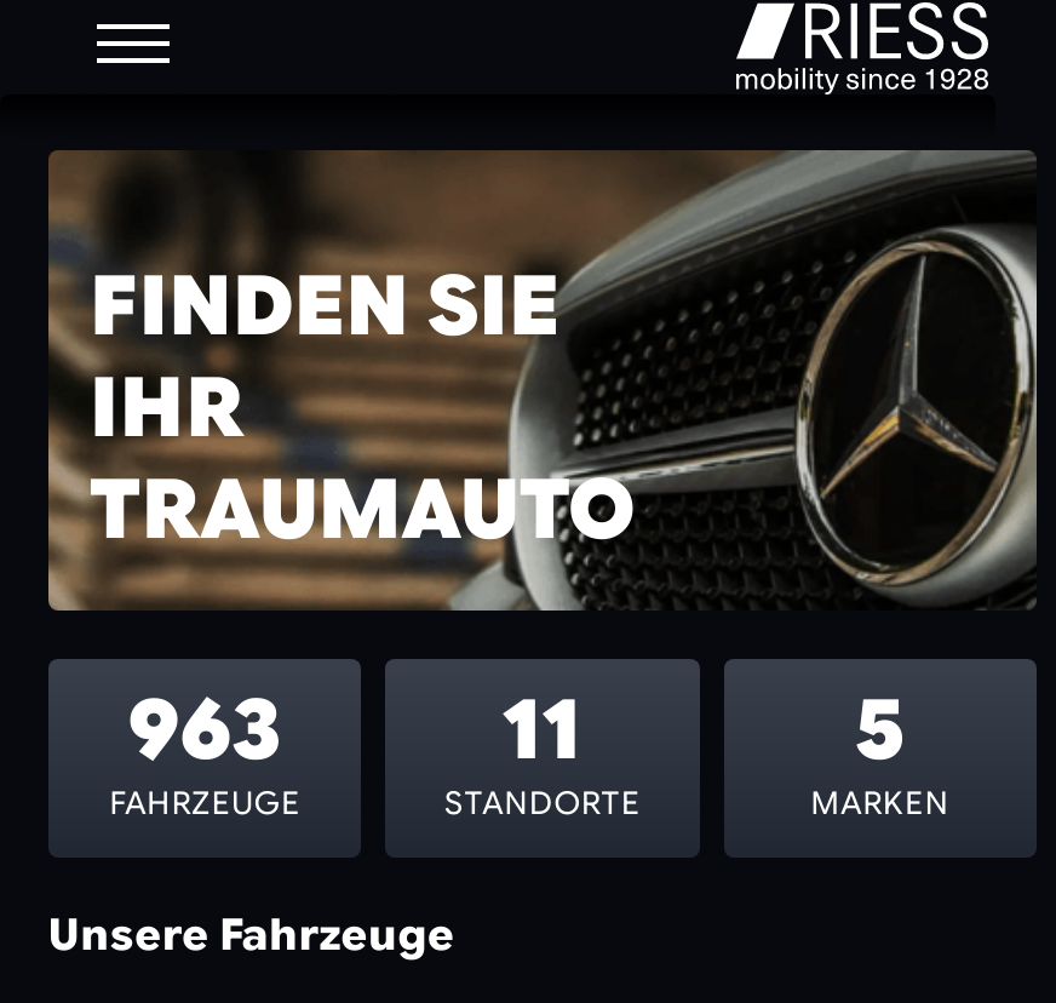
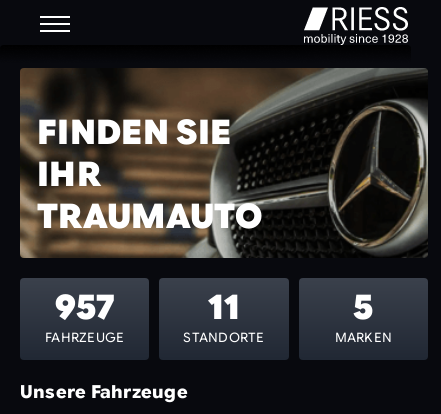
- 963
+ 957
